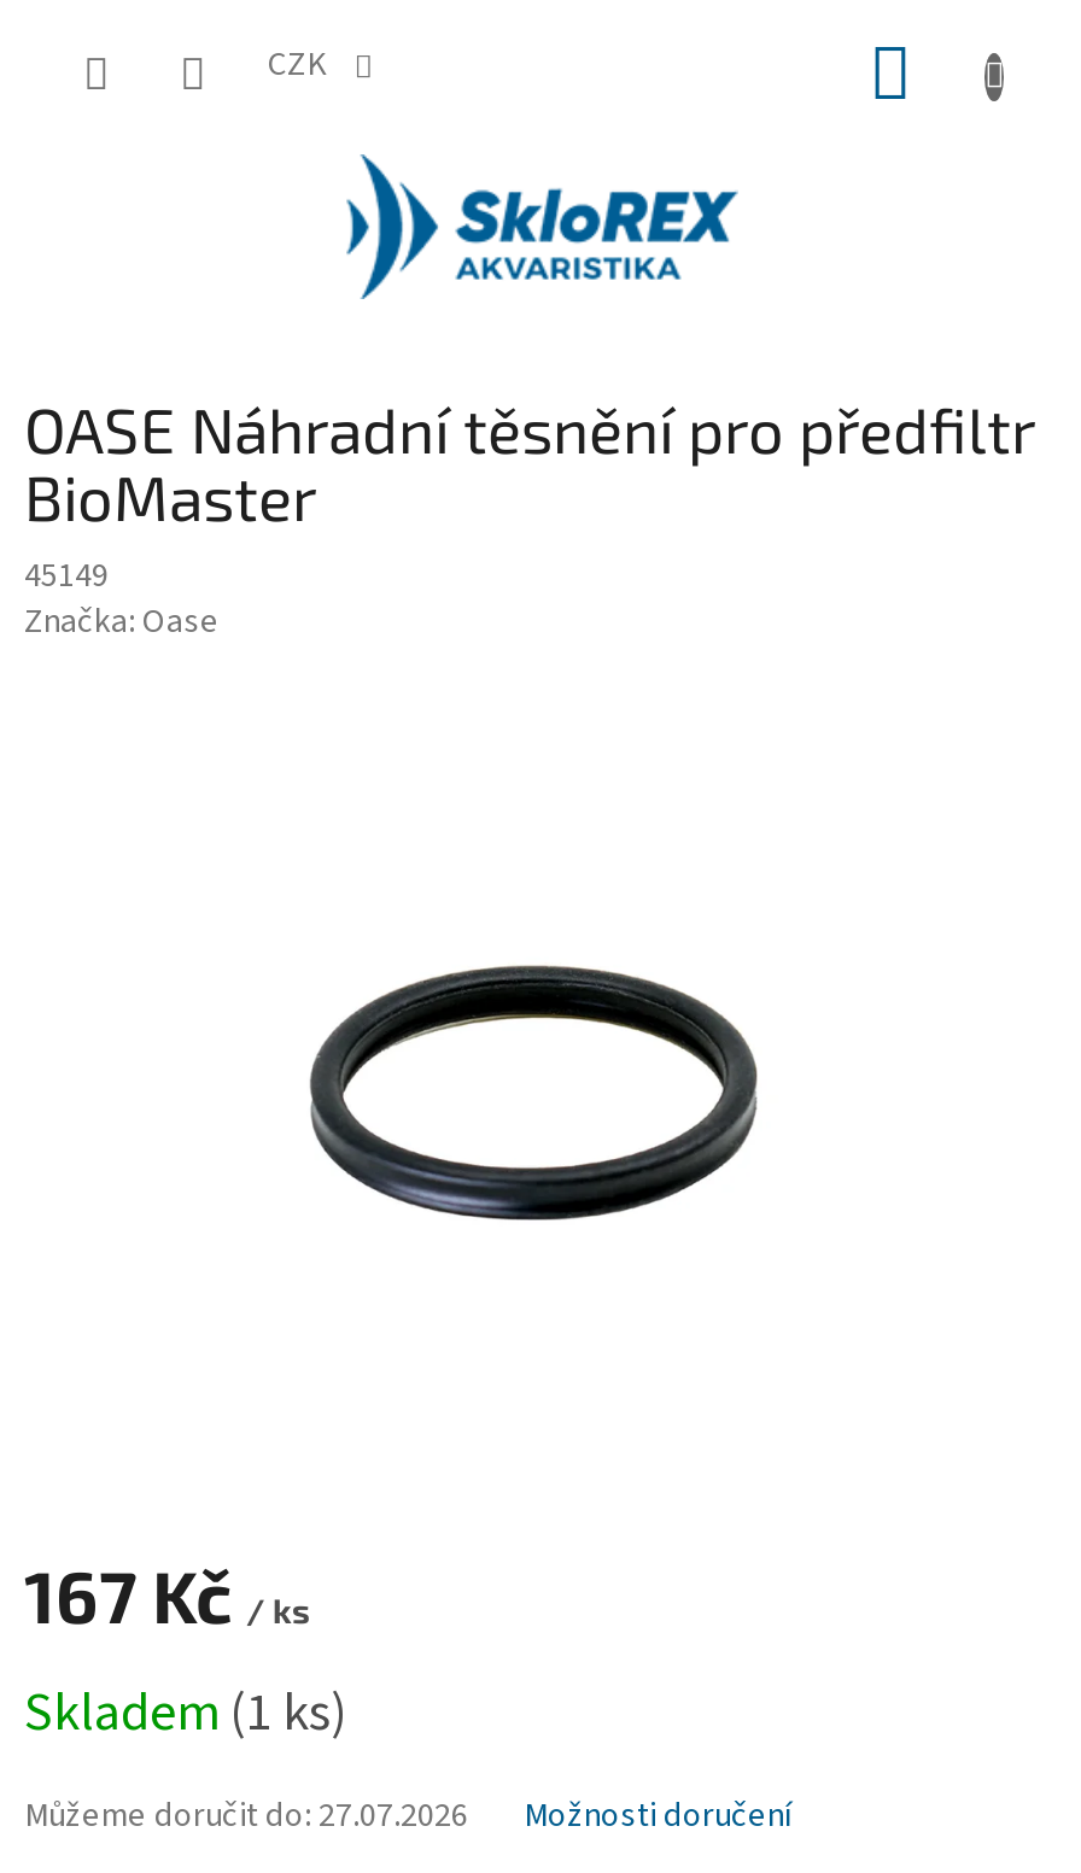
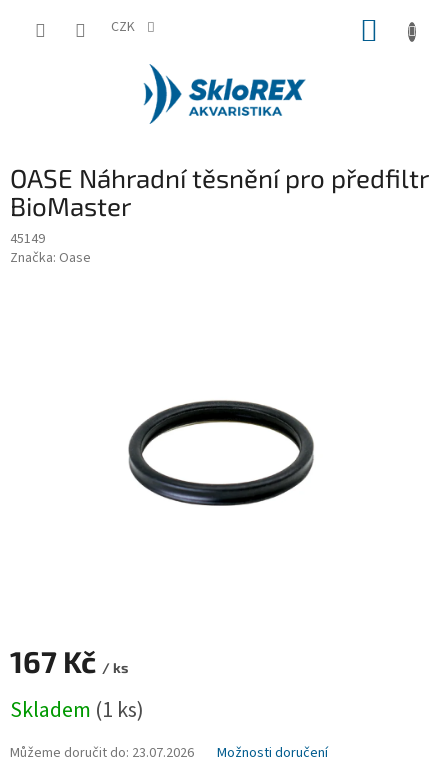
- Můžeme doručit do: 27.07.2026
+ Můžeme doručit do: 23.07.2026
